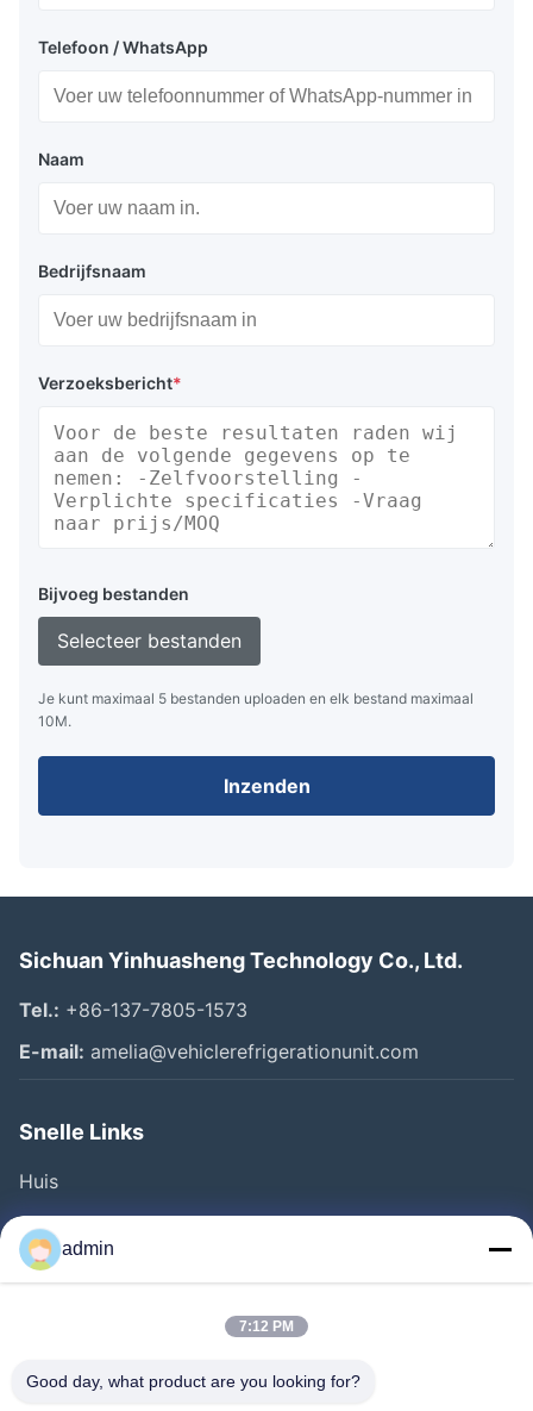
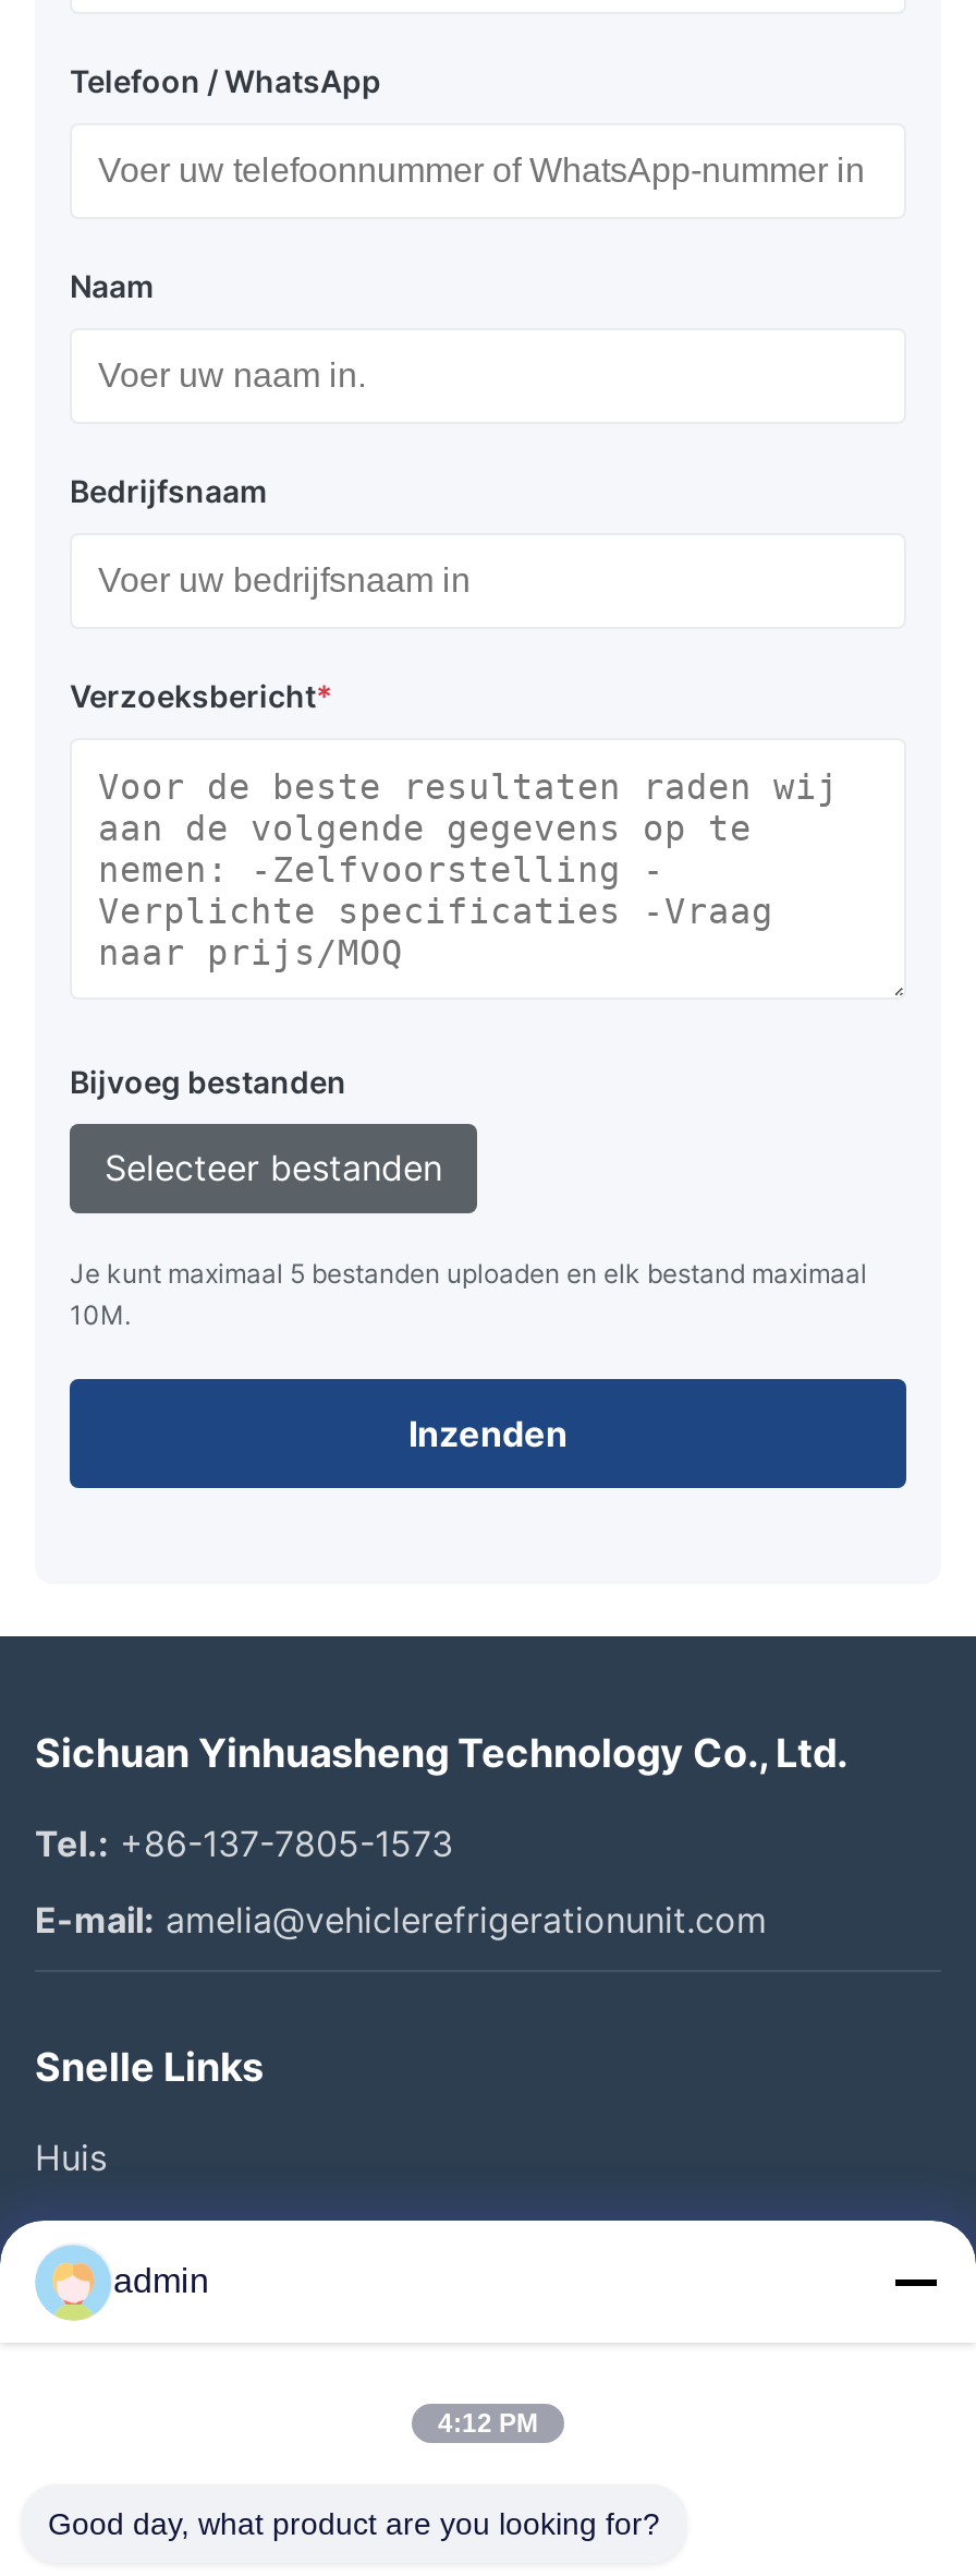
- 7:12 PM
+ 4:12 PM
